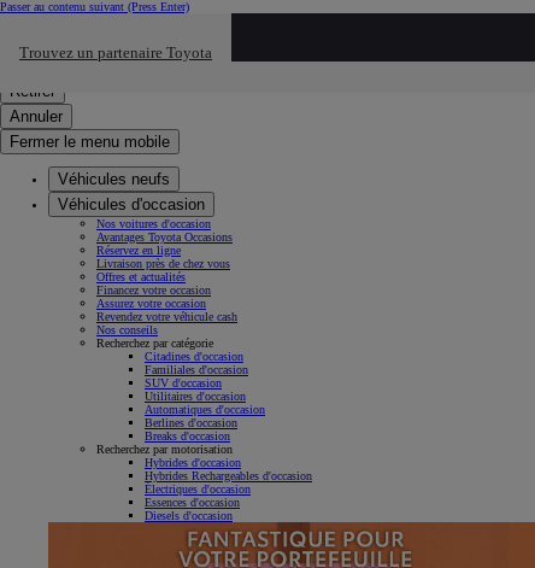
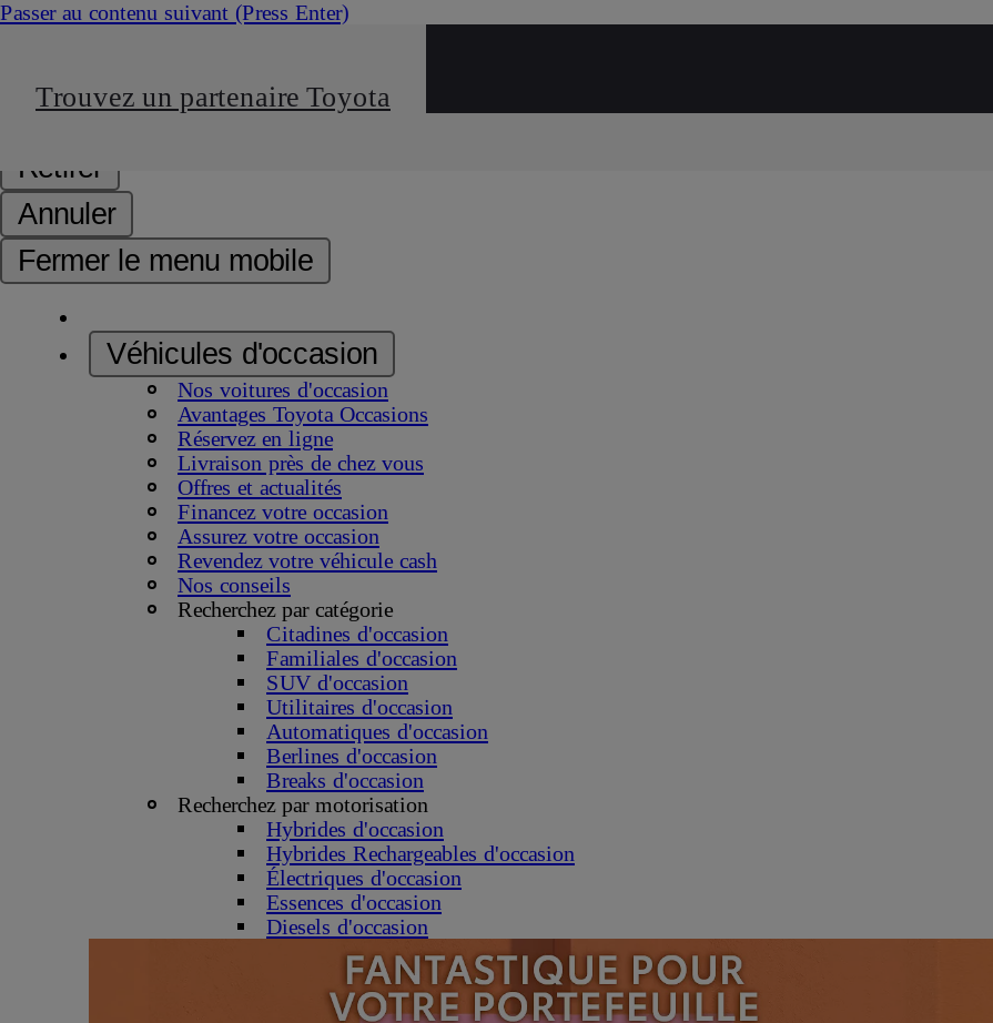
- Véhicules neufs
